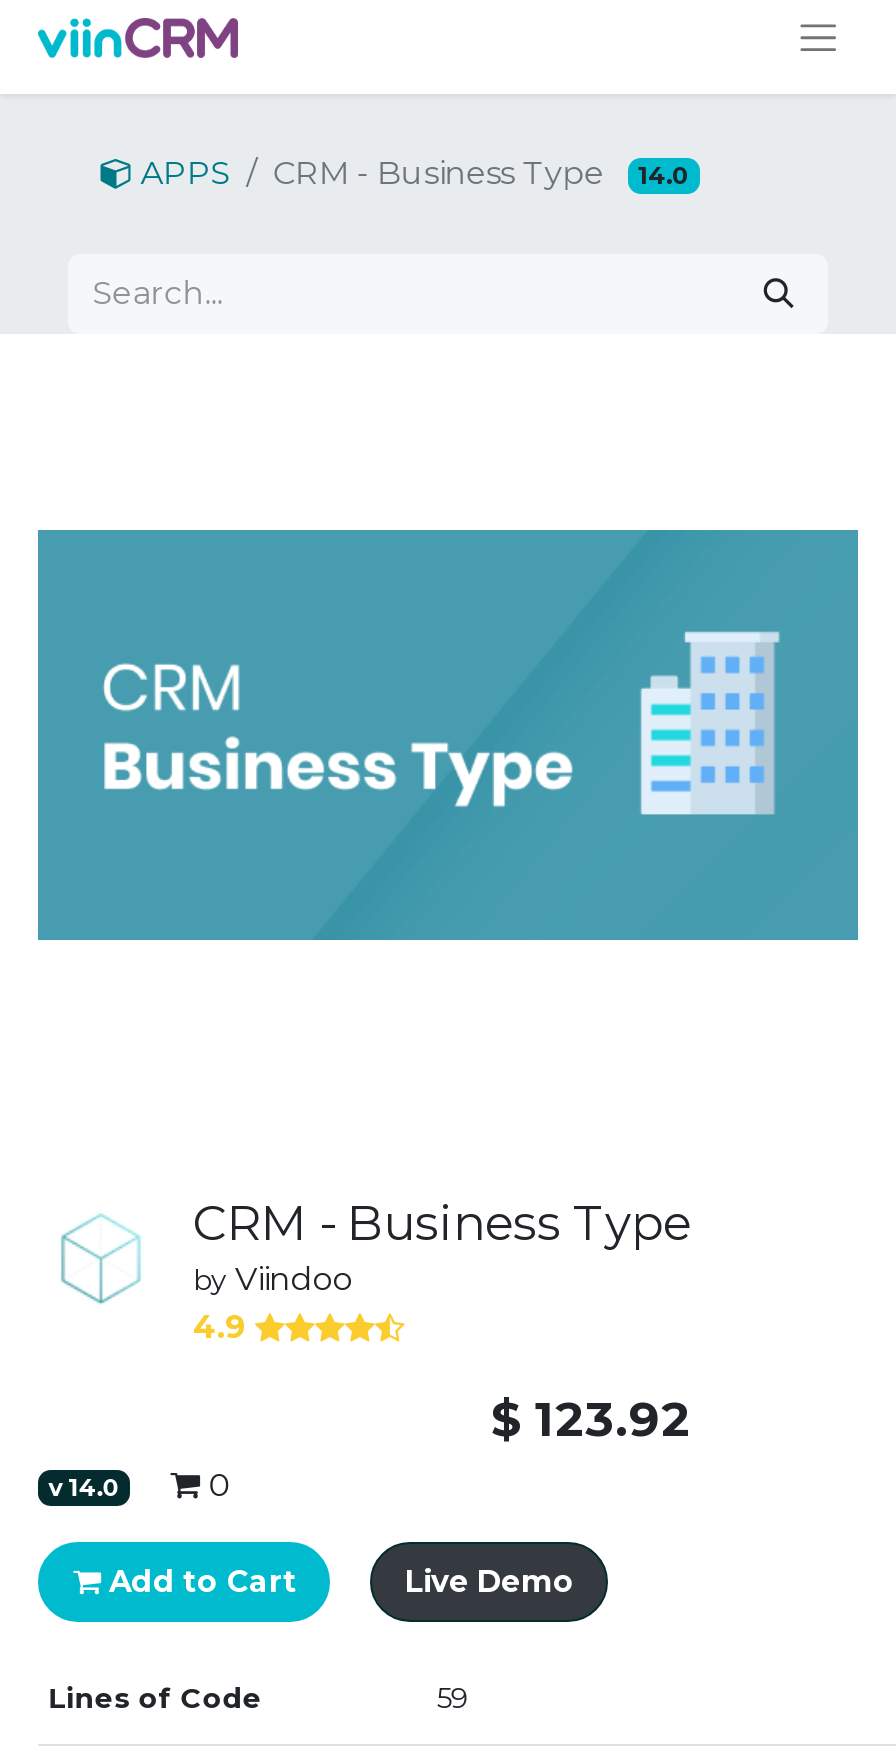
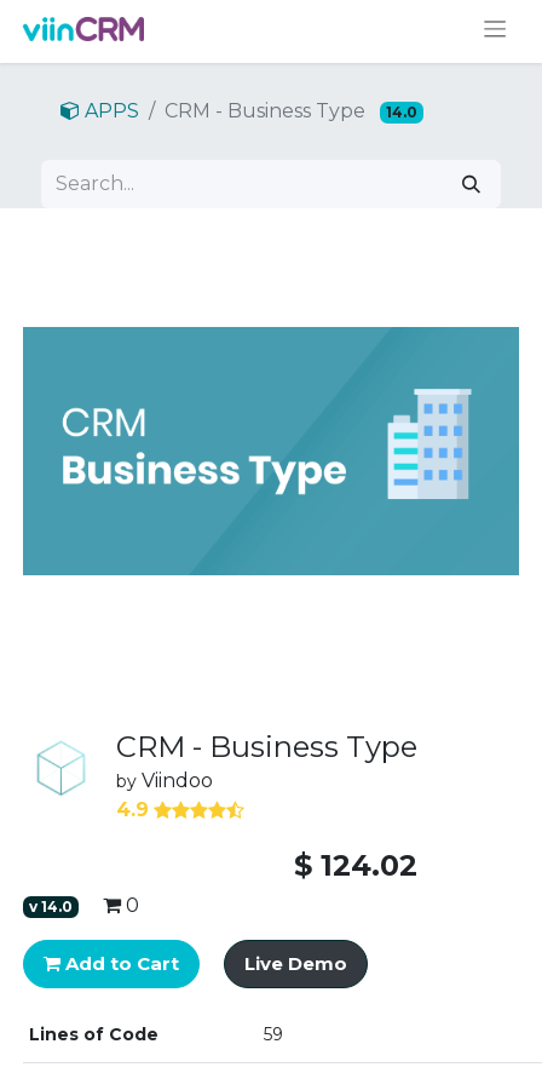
- $123.92
+ $124.02
